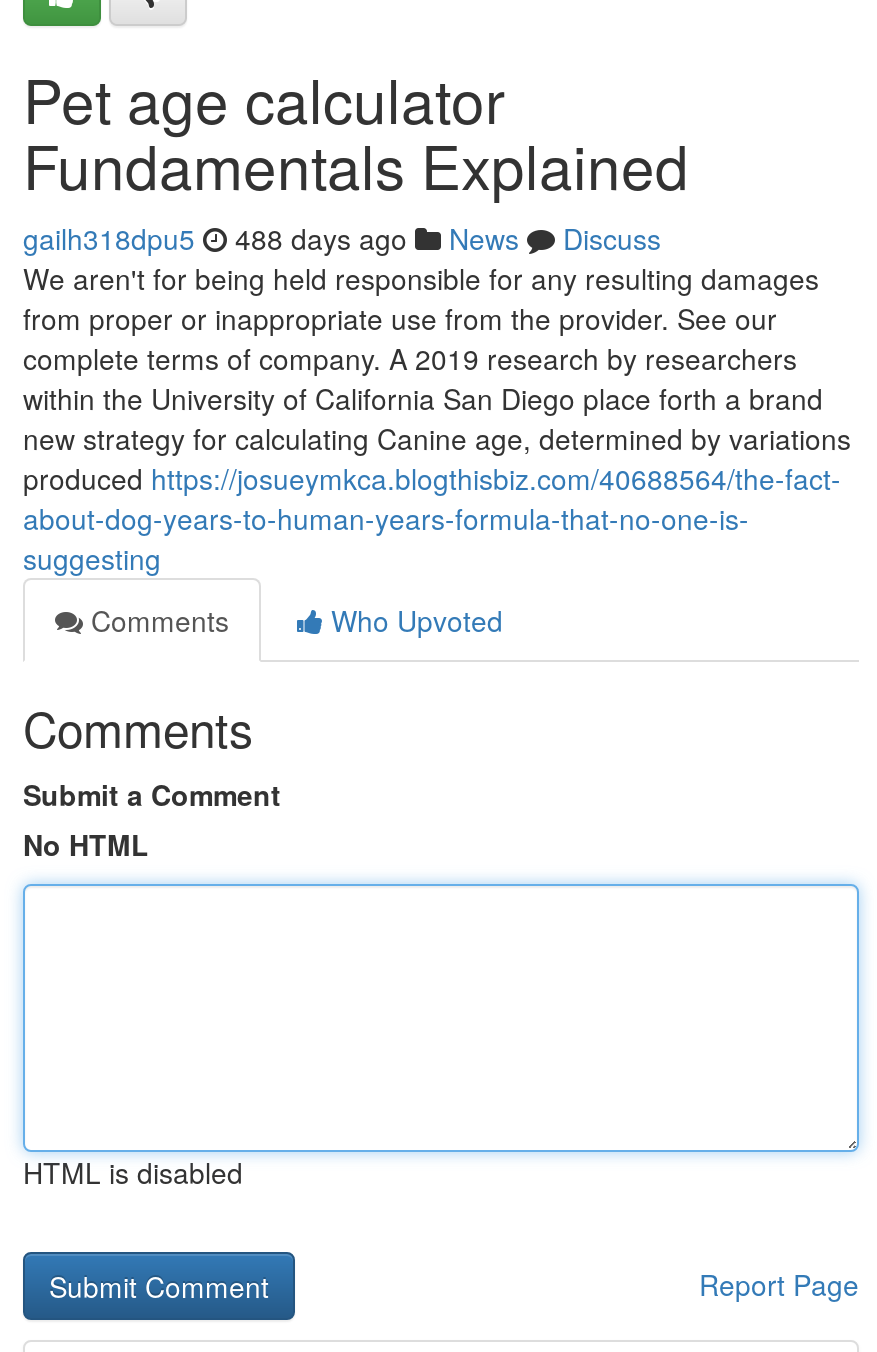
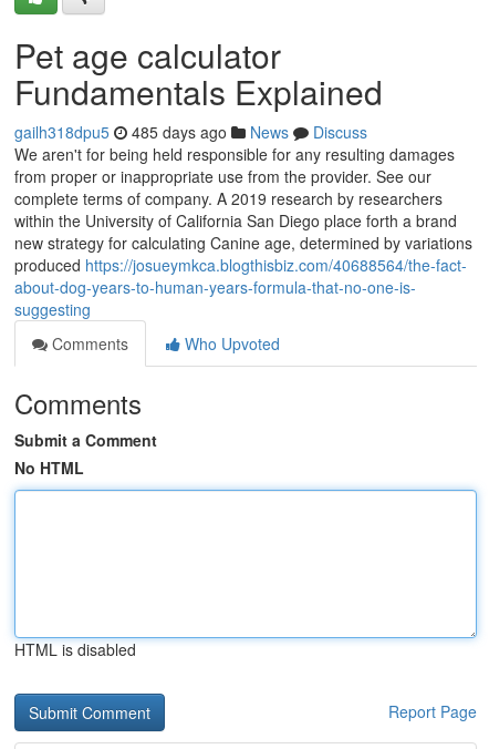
- gailh318dpu5 488 days ago News Discuss
+ gailh318dpu5 485 days ago News Discuss
